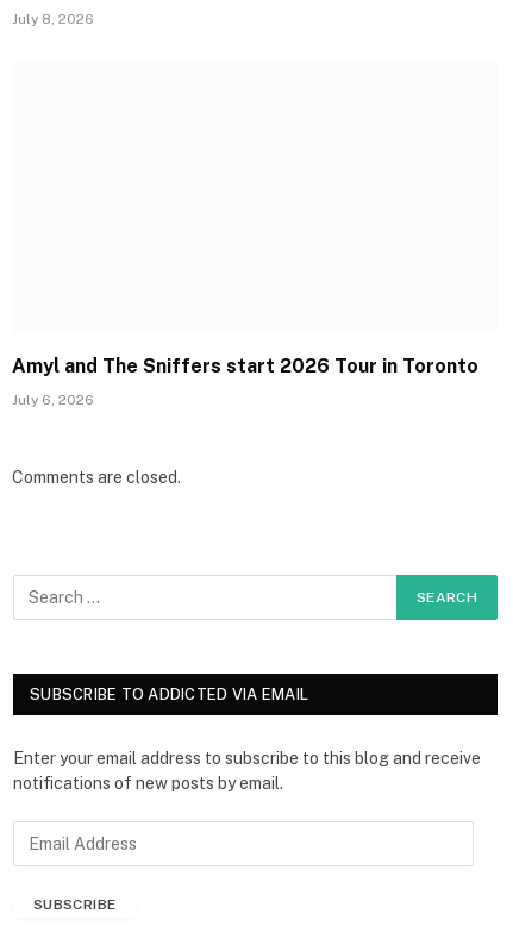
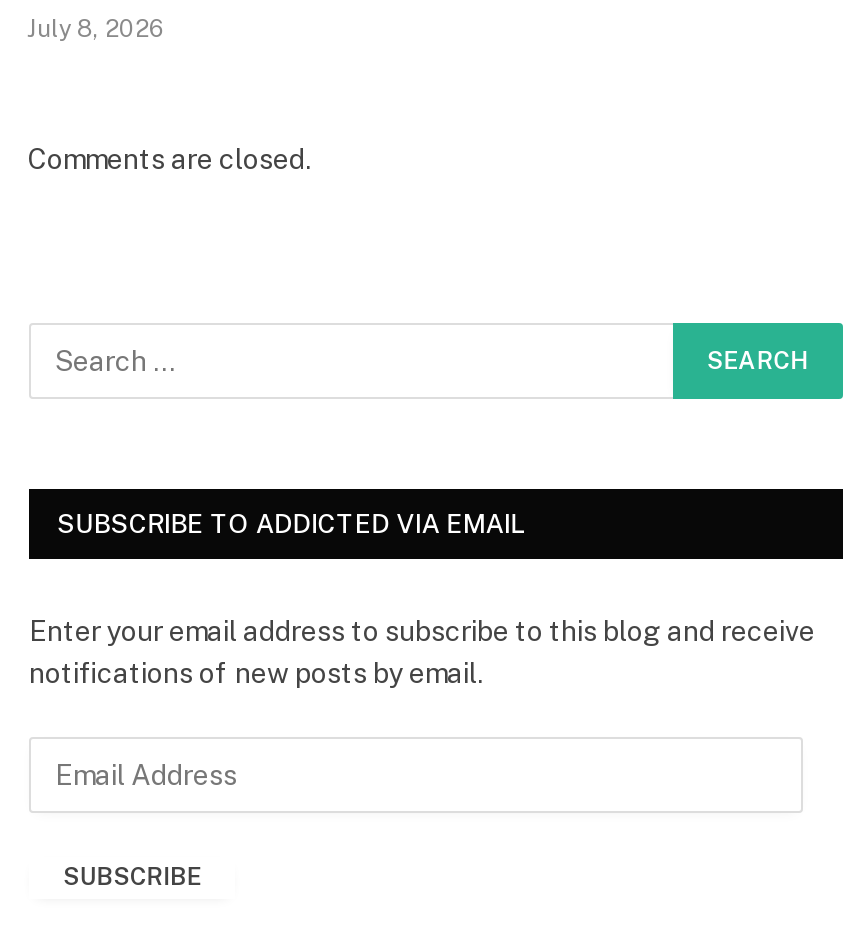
- Amyl and The Sniffers start 2026 Tour in Toronto
- July 6, 2026
